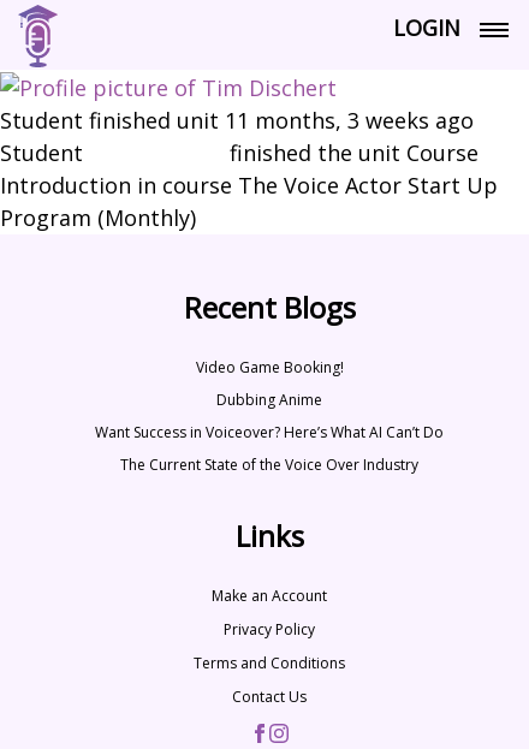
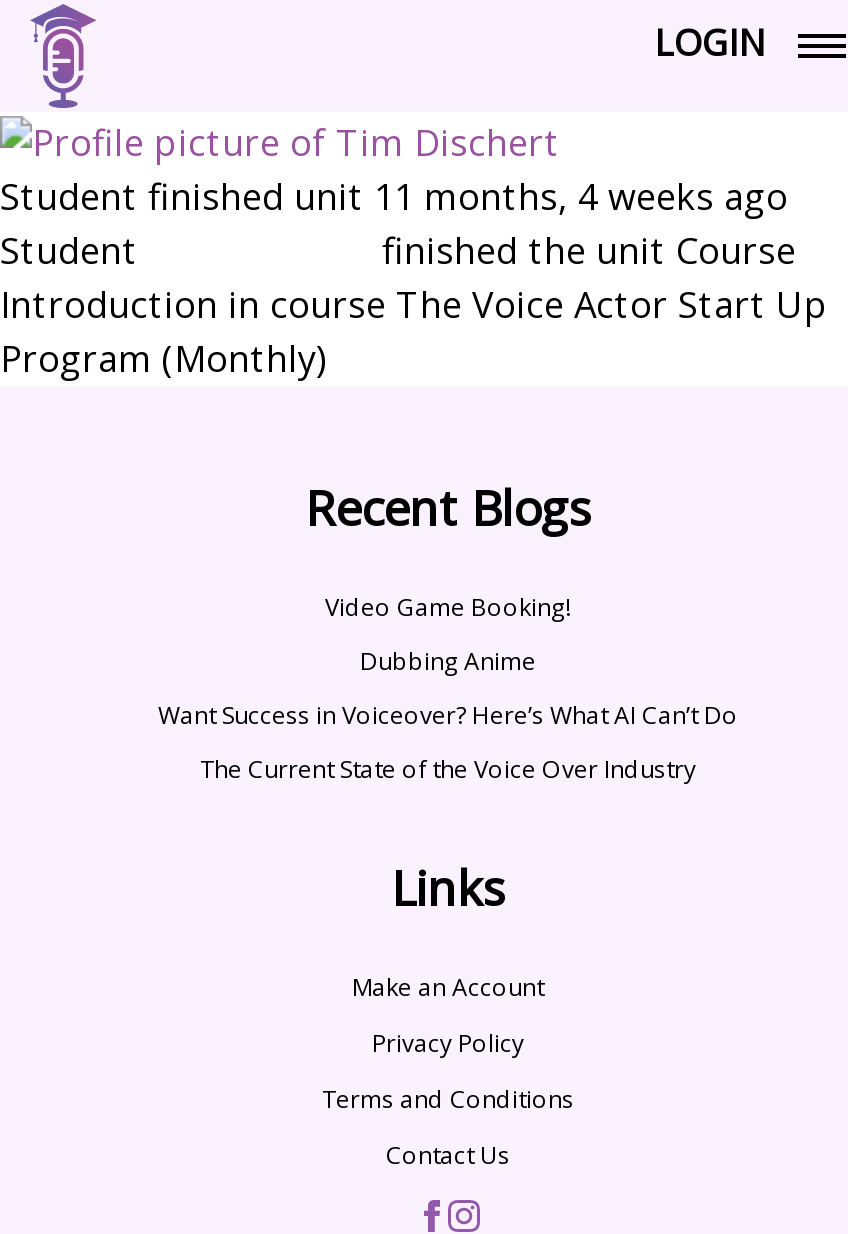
- Student finished unit 11 months, 3 weeks ago
+ Student finished unit 11 months, 4 weeks ago
